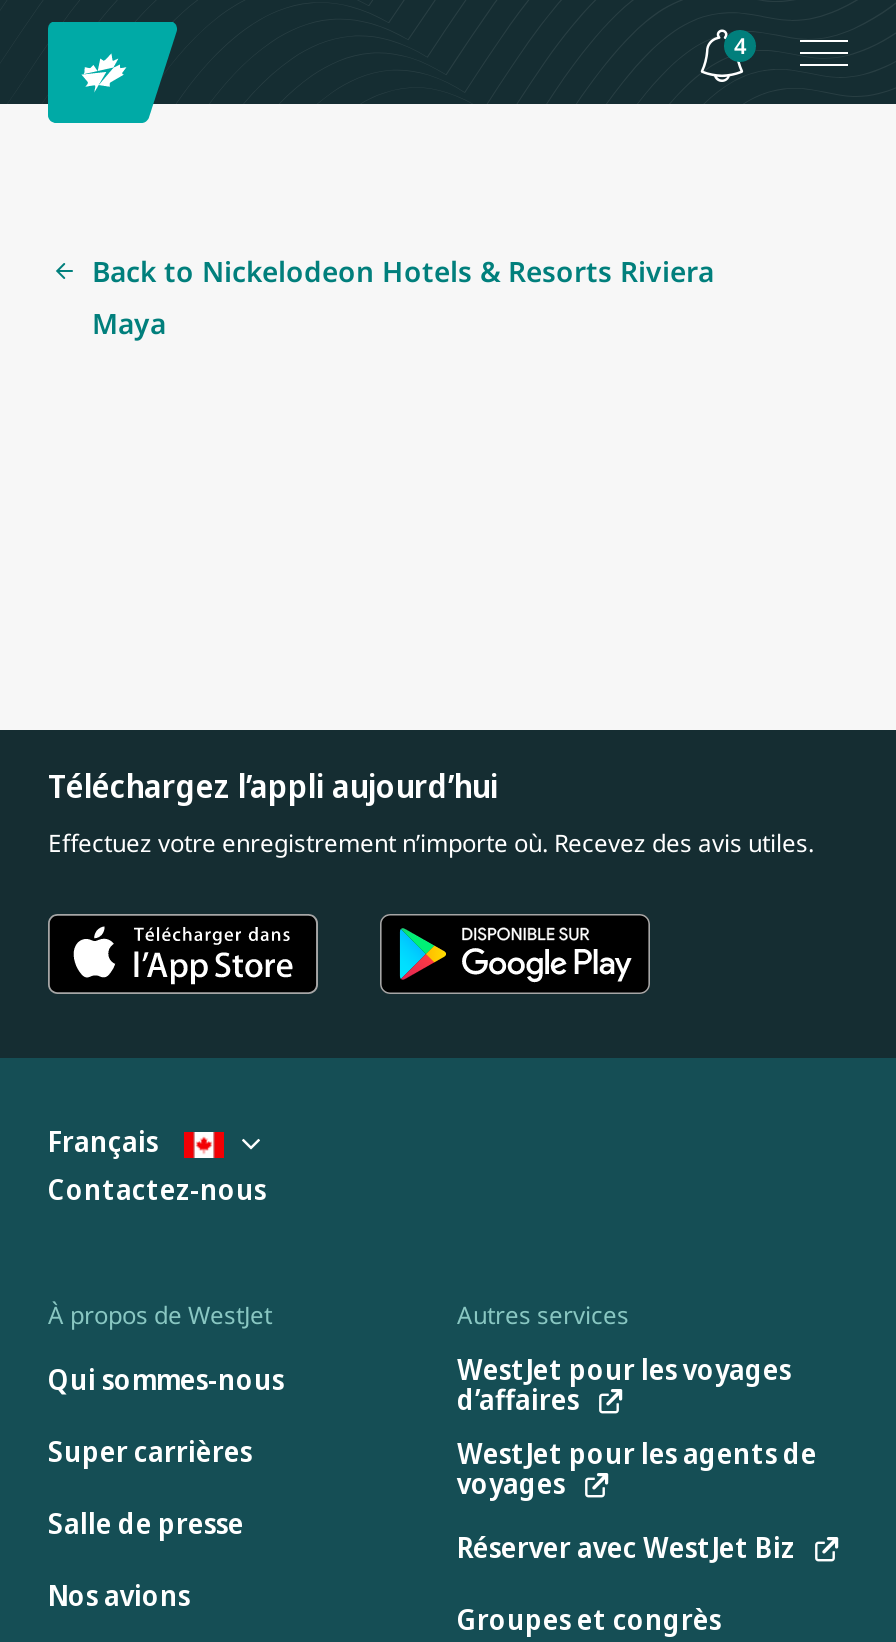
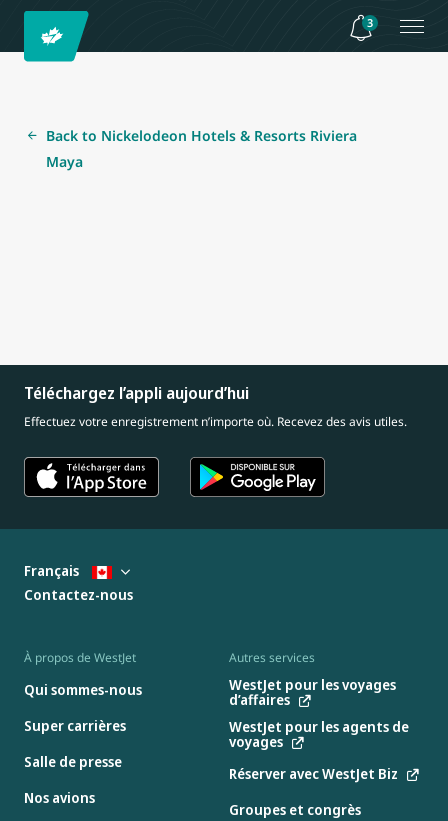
- 4
+ 3
